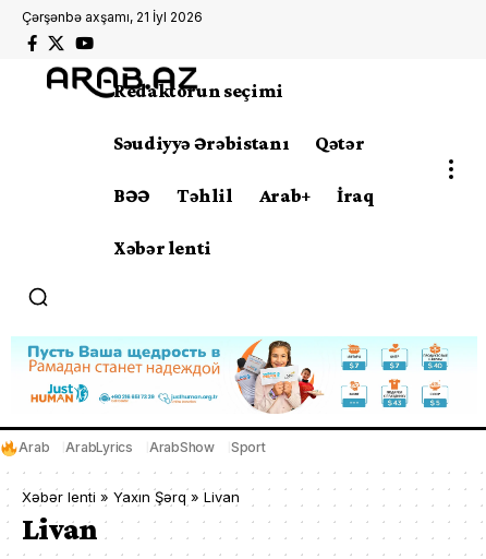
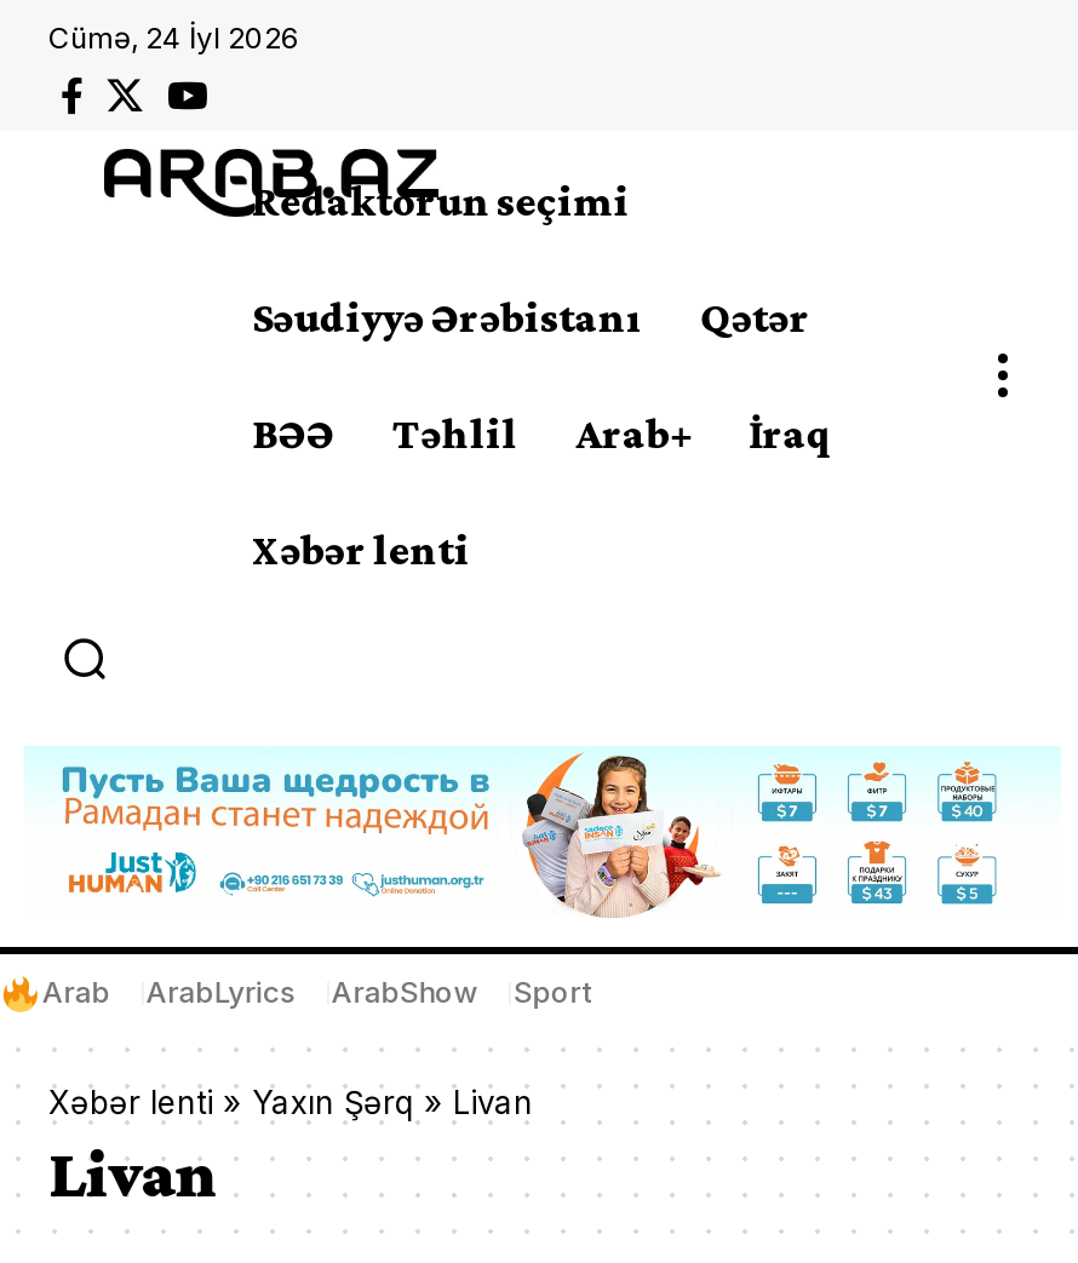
- Çərşənbə axşamı, 21 İyl 2026
+ Cümə, 24 İyl 2026
